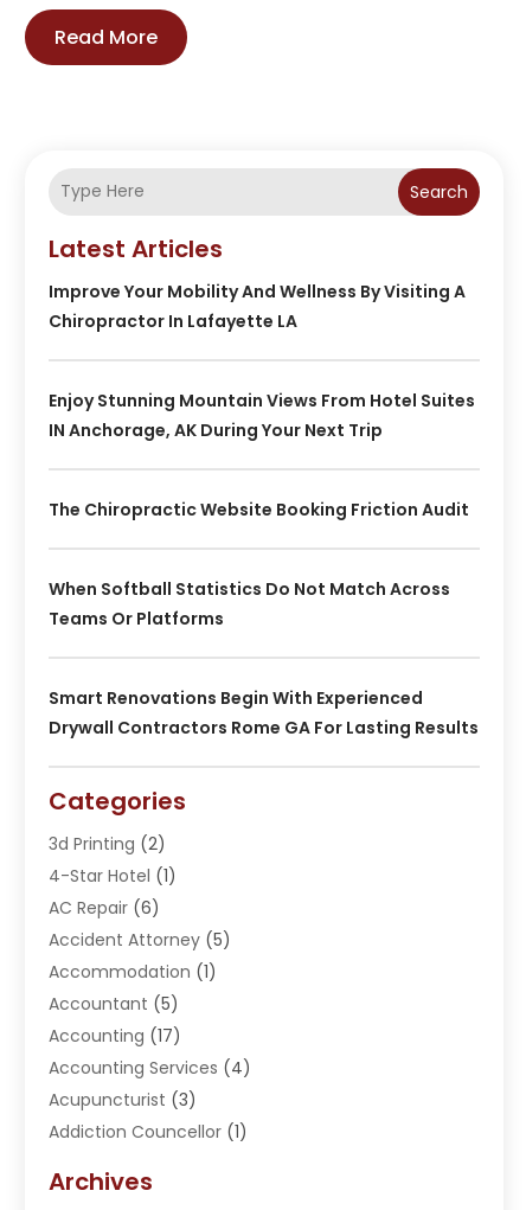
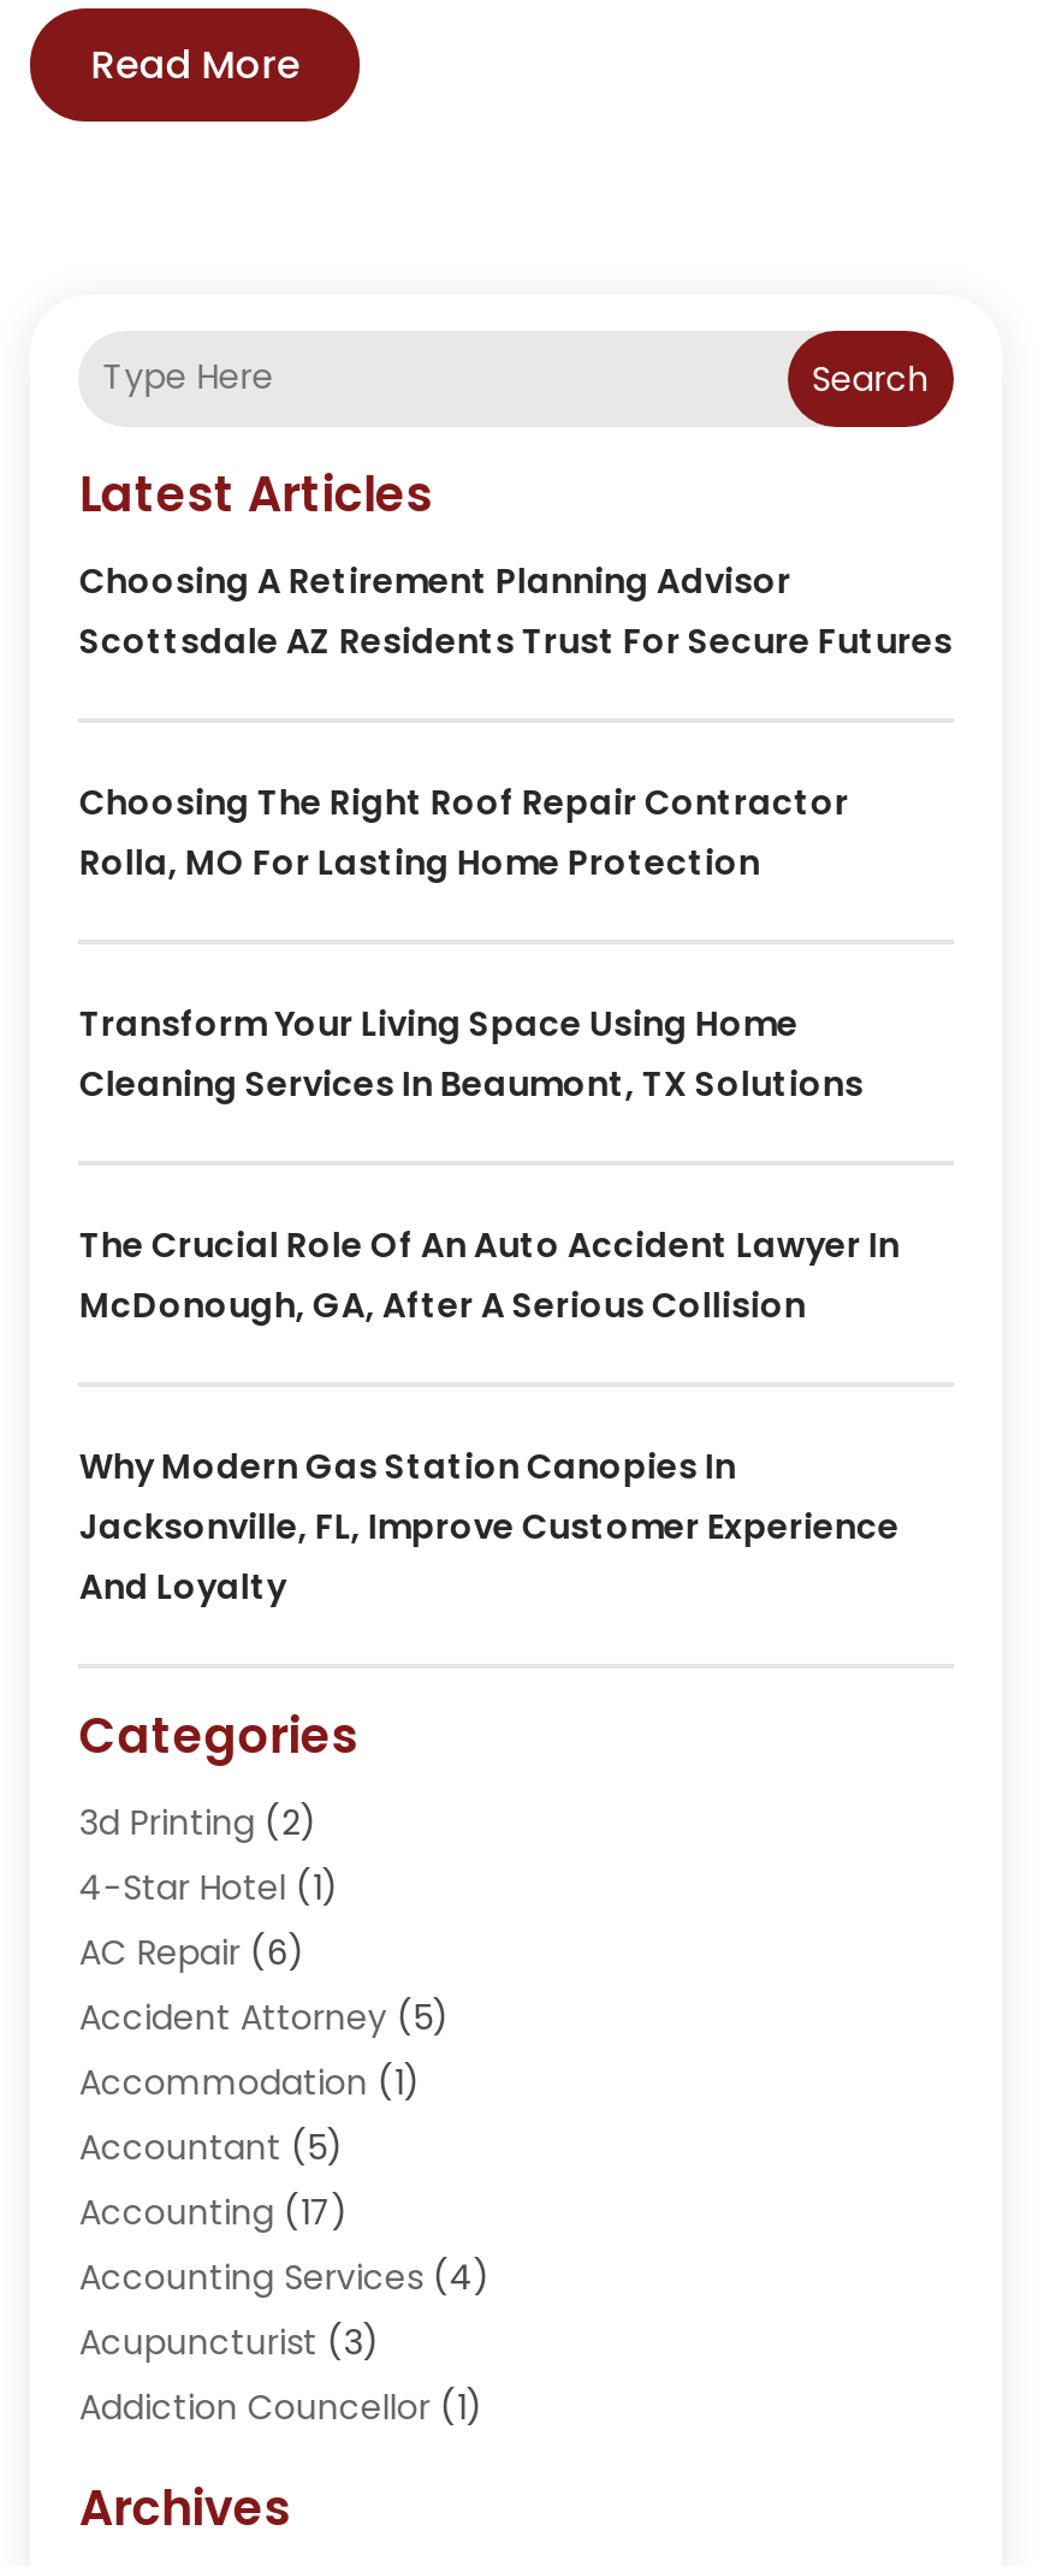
- Improve Your Mobility And Wellness By Visiting A
- Chiropractor In Lafayette LA
+ Choosing A Retirement Planning Advisor
+ Scottsdale AZ Residents Trust For Secure Futures

- Enjoy Stunning Mountain Views From Hotel Suites
- IN Anchorage, AK During Your Next Trip
+ Choosing The Right Roof Repair Contractor
+ Rolla, MO For Lasting Home Protection

- The Chiropractic Website Booking Friction Audit
+ Transform Your Living Space Using Home
+ Cleaning Services In Beaumont, TX Solutions

- When Softball Statistics Do Not Match Across
- Teams Or Platforms
+ The Crucial Role Of An Auto Accident Lawyer In
+ McDonough, GA, After A Serious Collision

- Smart Renovations Begin With Experienced
- Drywall Contractors Rome GA For Lasting Results
+ Why Modern Gas Station Canopies In
+ Jacksonville, FL, Improve Customer Experience
+ And Loyalty
